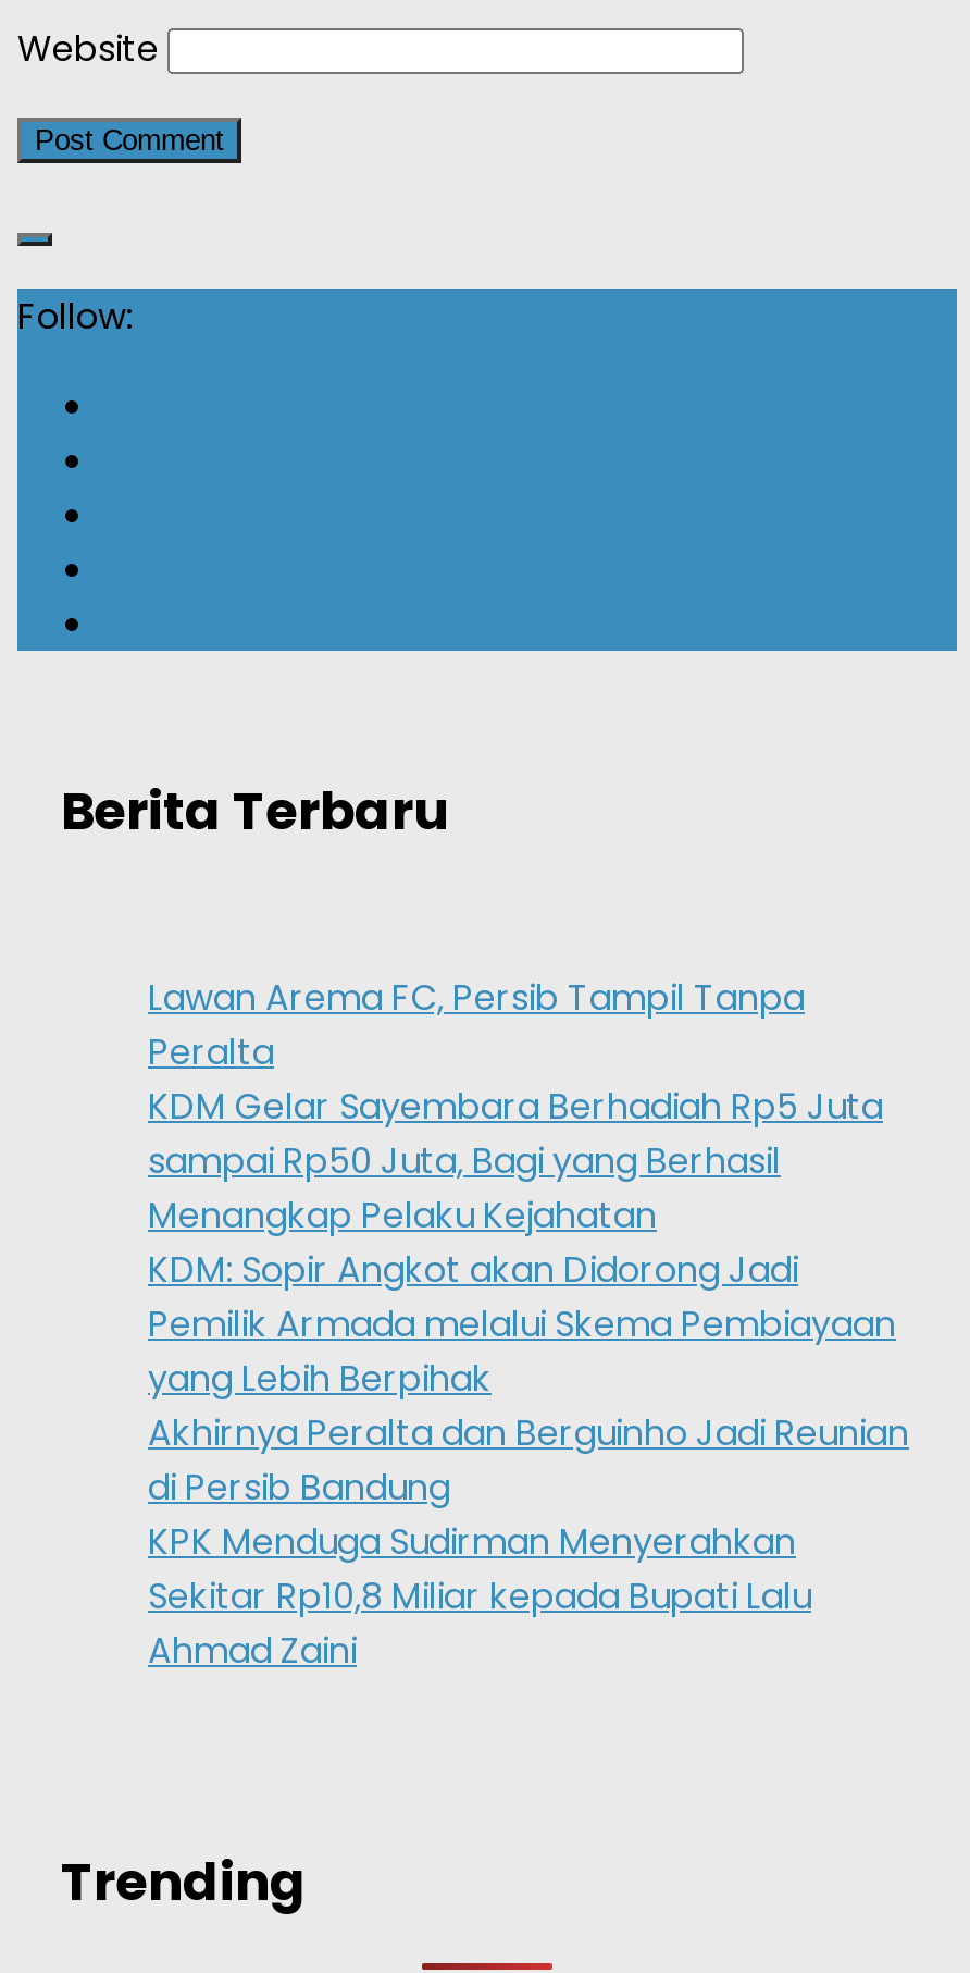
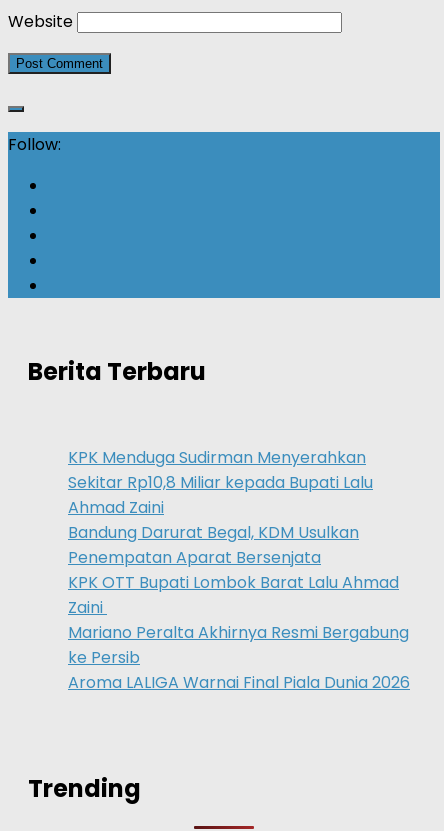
- Lawan Arema FC, Persib Tampil Tanpa
- Peralta
- KDM Gelar Sayembara Berhadiah Rp5 Juta
- sampai Rp50 Juta, Bagi yang Berhasil
- Menangkap Pelaku Kejahatan
- KDM: Sopir Angkot akan Didorong Jadi
- Pemilik Armada melalui Skema Pembiayaan
- yang Lebih Berpihak
- Akhirnya Peralta dan Berguinho Jadi Reunian
- di Persib Bandung

moved up: KPK Menduga Sudirman Menyerahkan | Sekitar Rp10,8 Miliar kepada Bupati Lalu | Ahmad Zaini

+ Bandung Darurat Begal, KDM Usulkan
+ Penempatan Aparat Bersenjata
+ KPK OTT Bupati Lombok Barat Lalu Ahmad
+ Zaini
+ Mariano Peralta Akhirnya Resmi Bergabung
+ ke Persib
+ Aroma LALIGA Warnai Final Piala Dunia 2026
